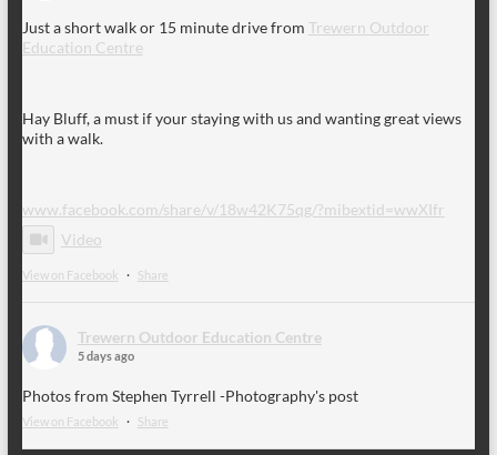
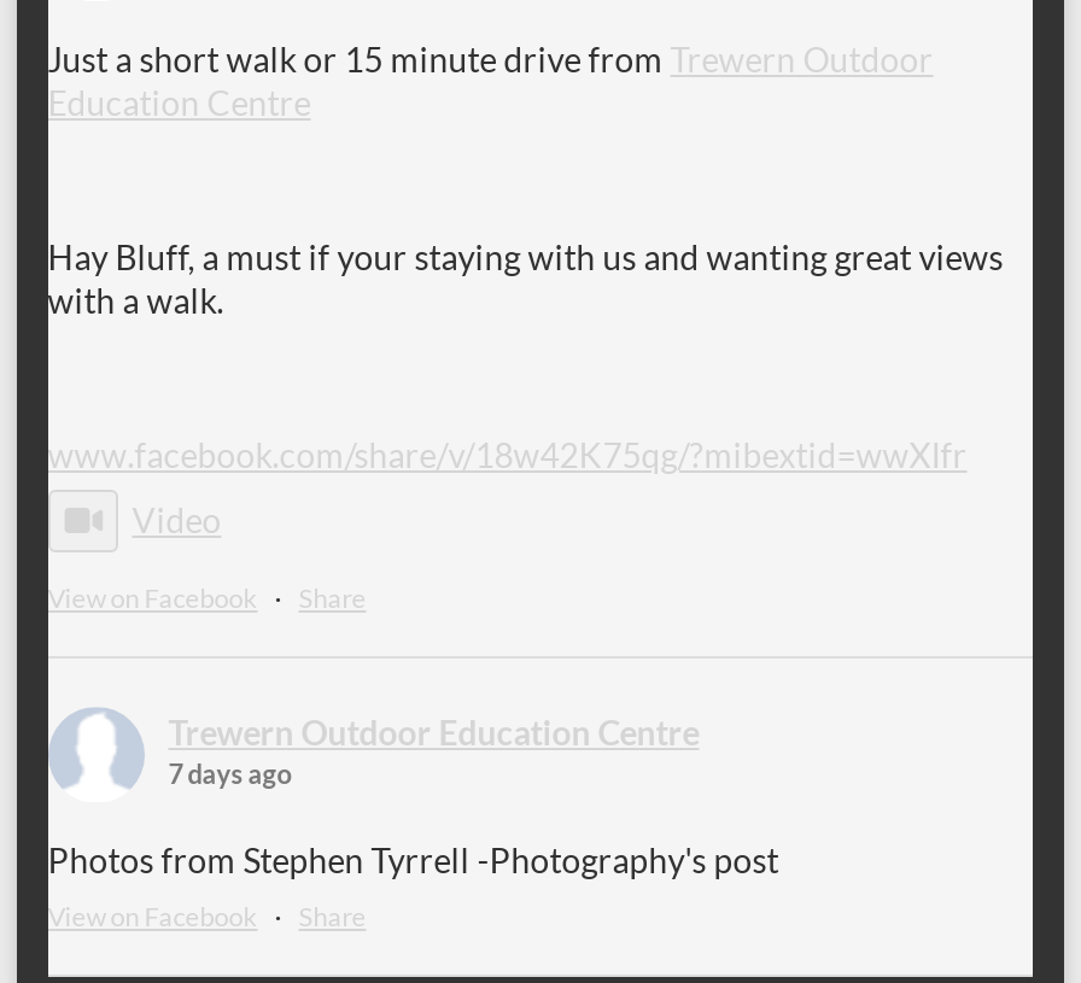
- 5 days ago
+ 7 days ago
